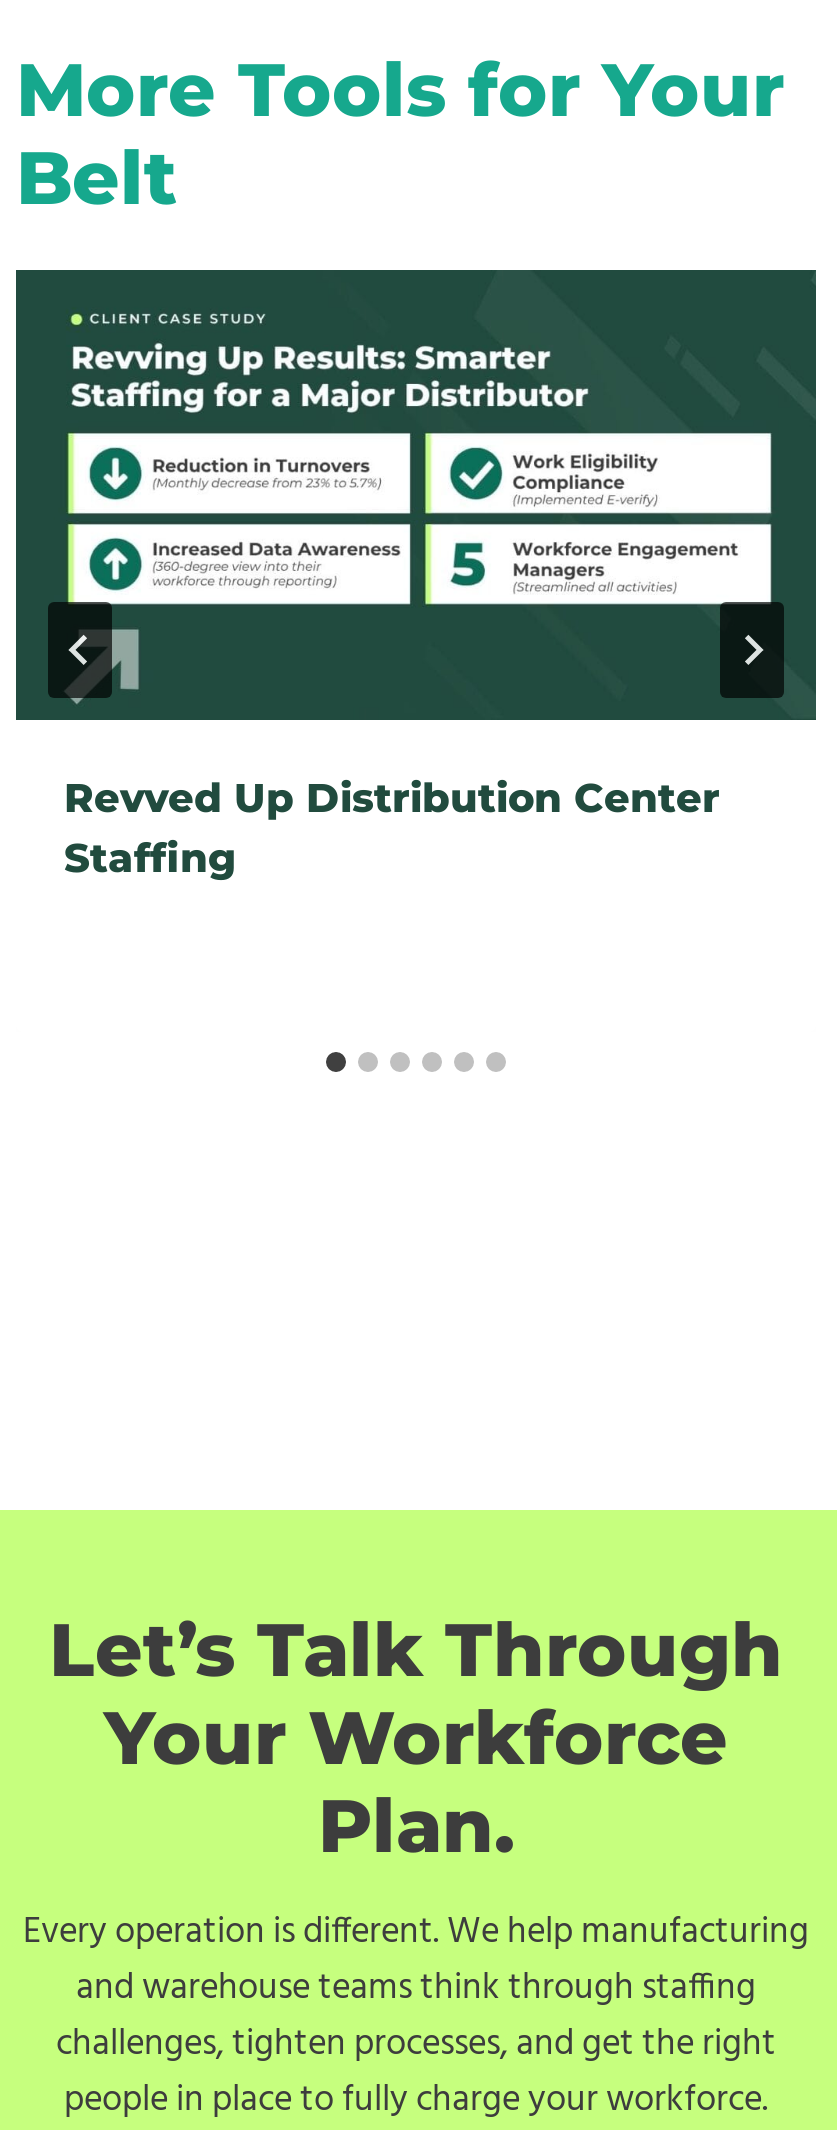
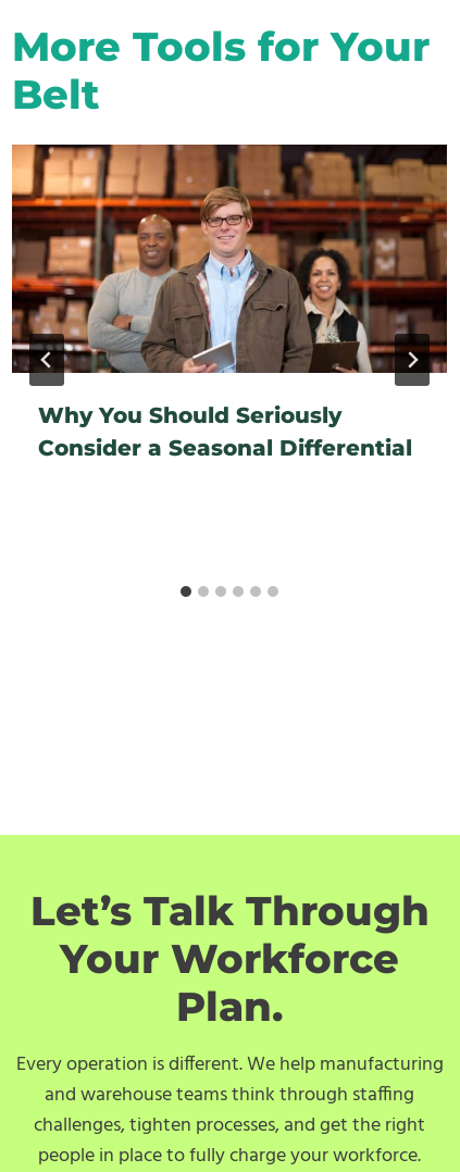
- [image]
- Revved Up Distribution Center
- Staffing
+ [image]
+ Why You Should Seriously
+ Consider a Seasonal Differential
